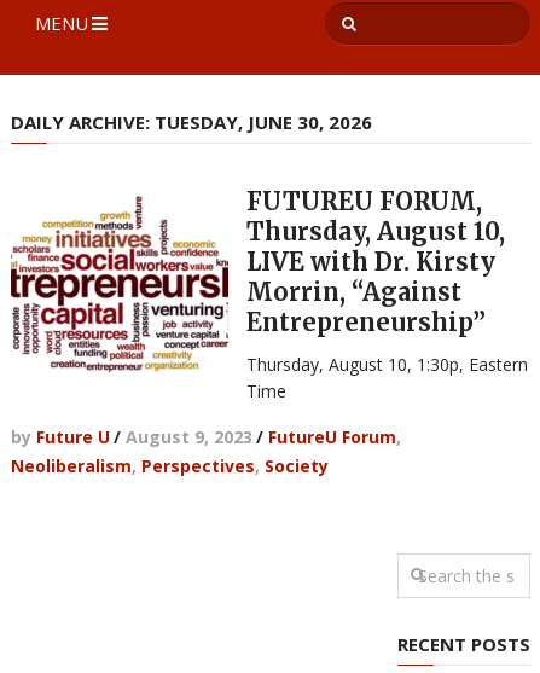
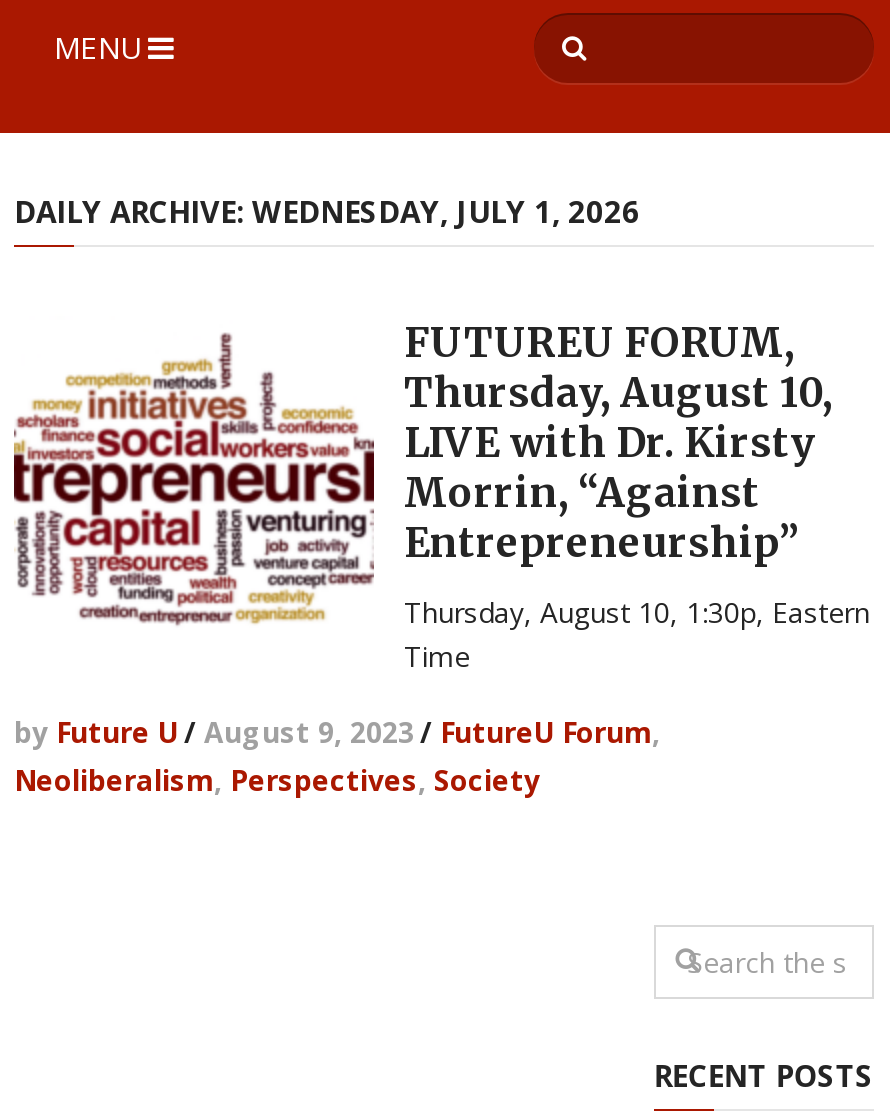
- DAILY ARCHIVE: TUESDAY, JUNE 30, 2026
+ DAILY ARCHIVE: WEDNESDAY, JULY 1, 2026
